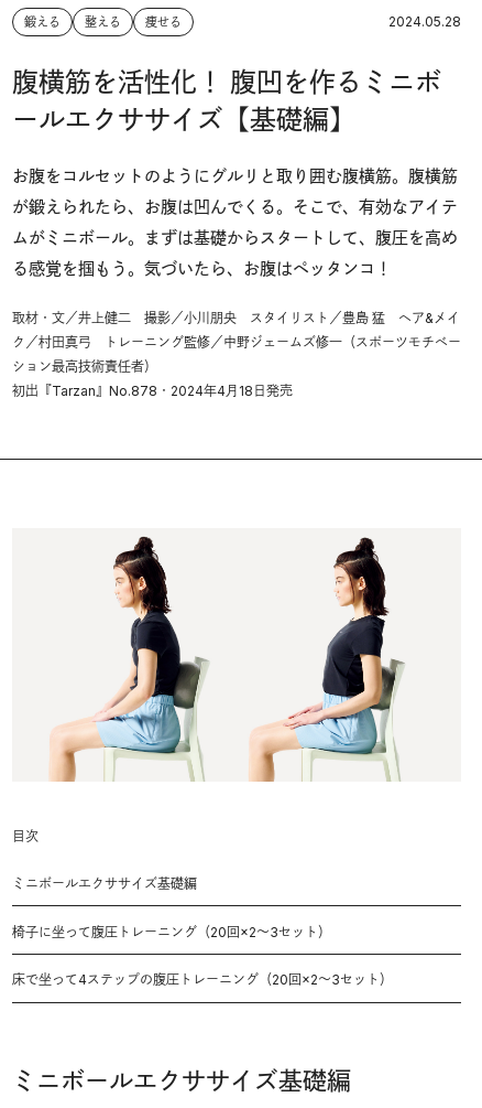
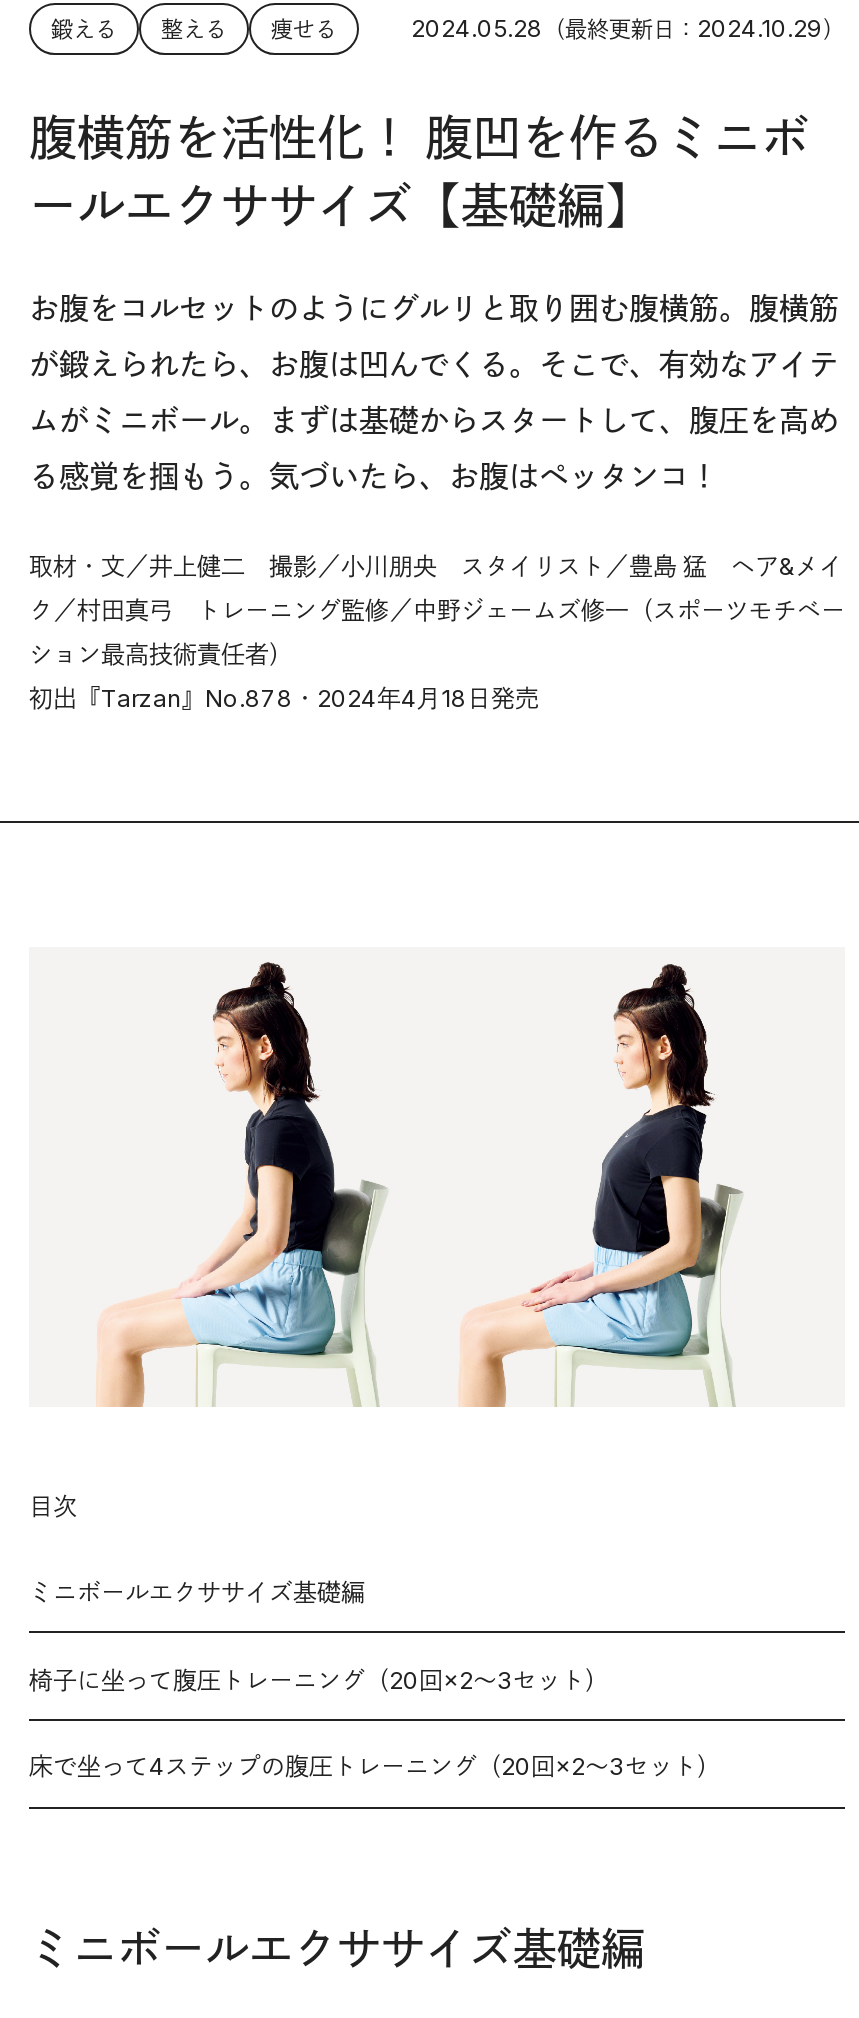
- 2024.05.28
+ 2024.05.28（最終更新日：2024.10.29）
